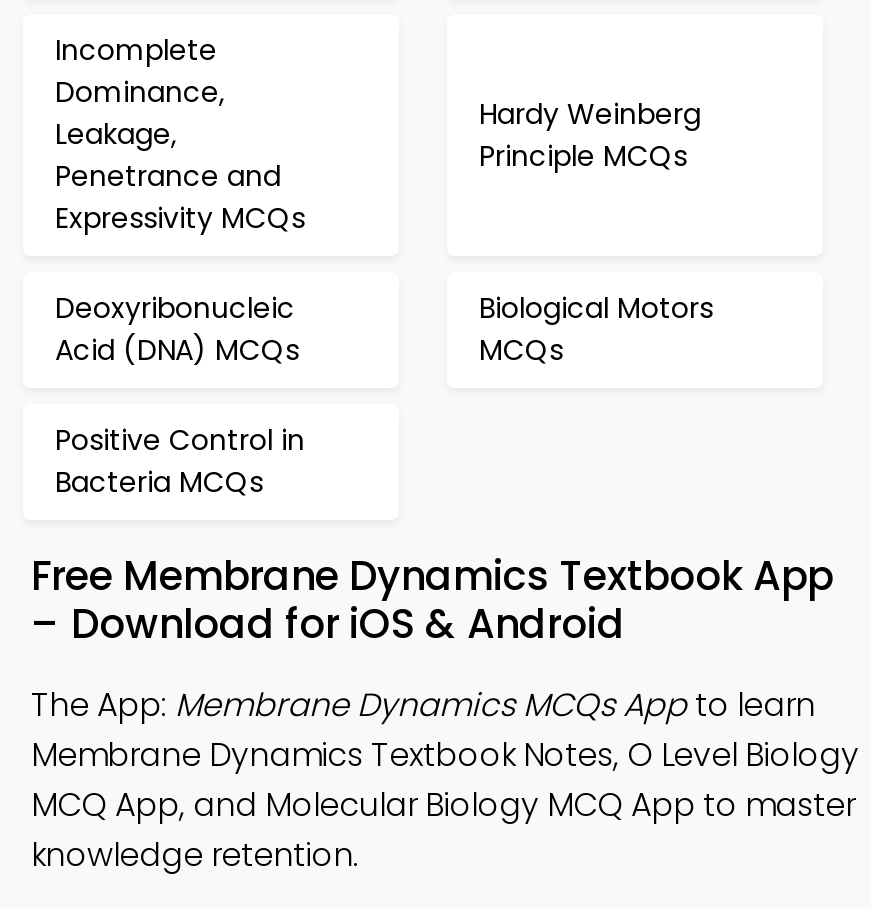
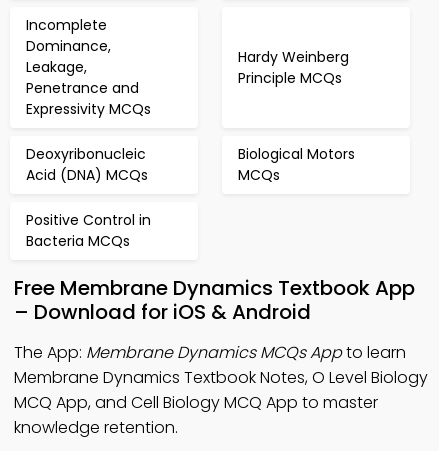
- MCQ App, and Molecular Biology MCQ App to master
+ MCQ App, and Cell Biology MCQ App to master
